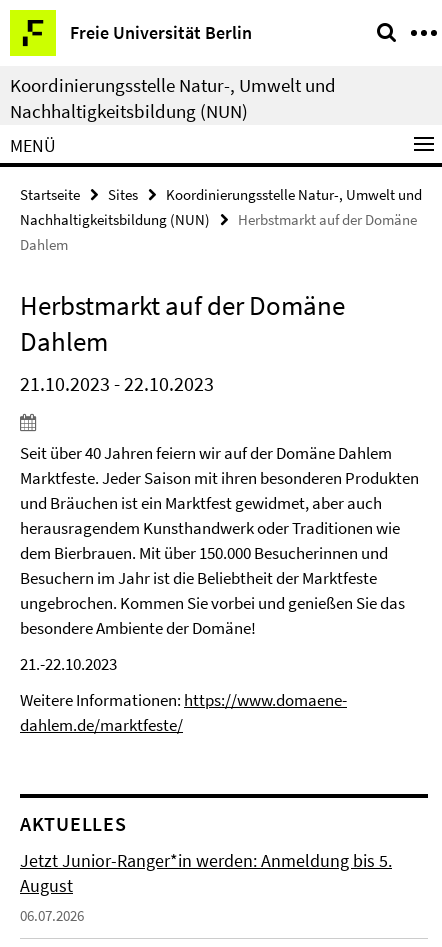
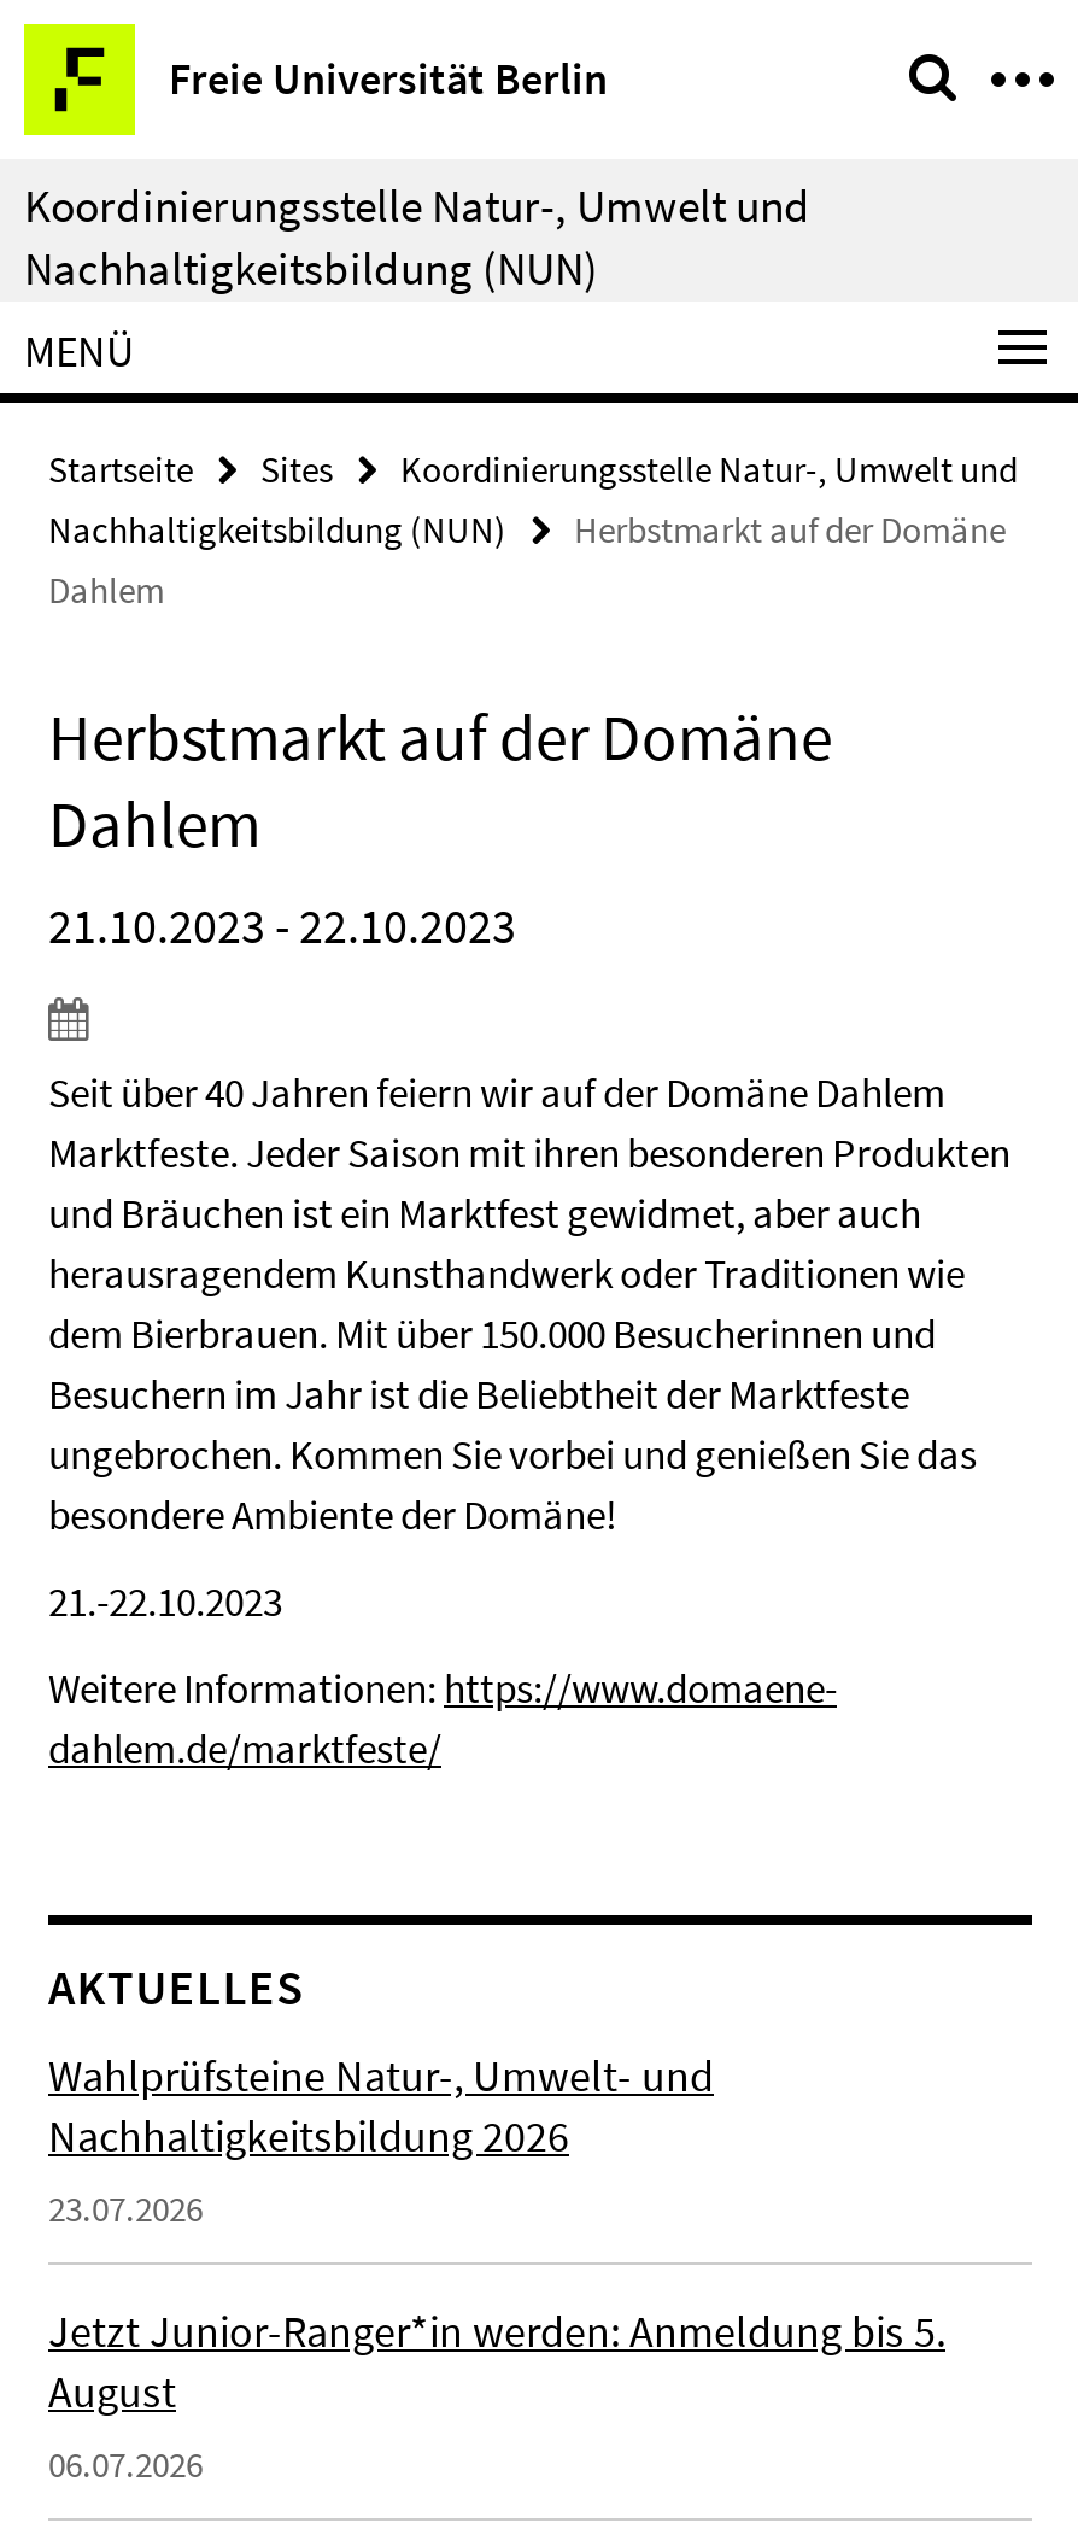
+ Wahlprüfsteine Natur-, Umwelt- und
+ Nachhaltigkeitsbildung 2026
+ 23.07.2026
